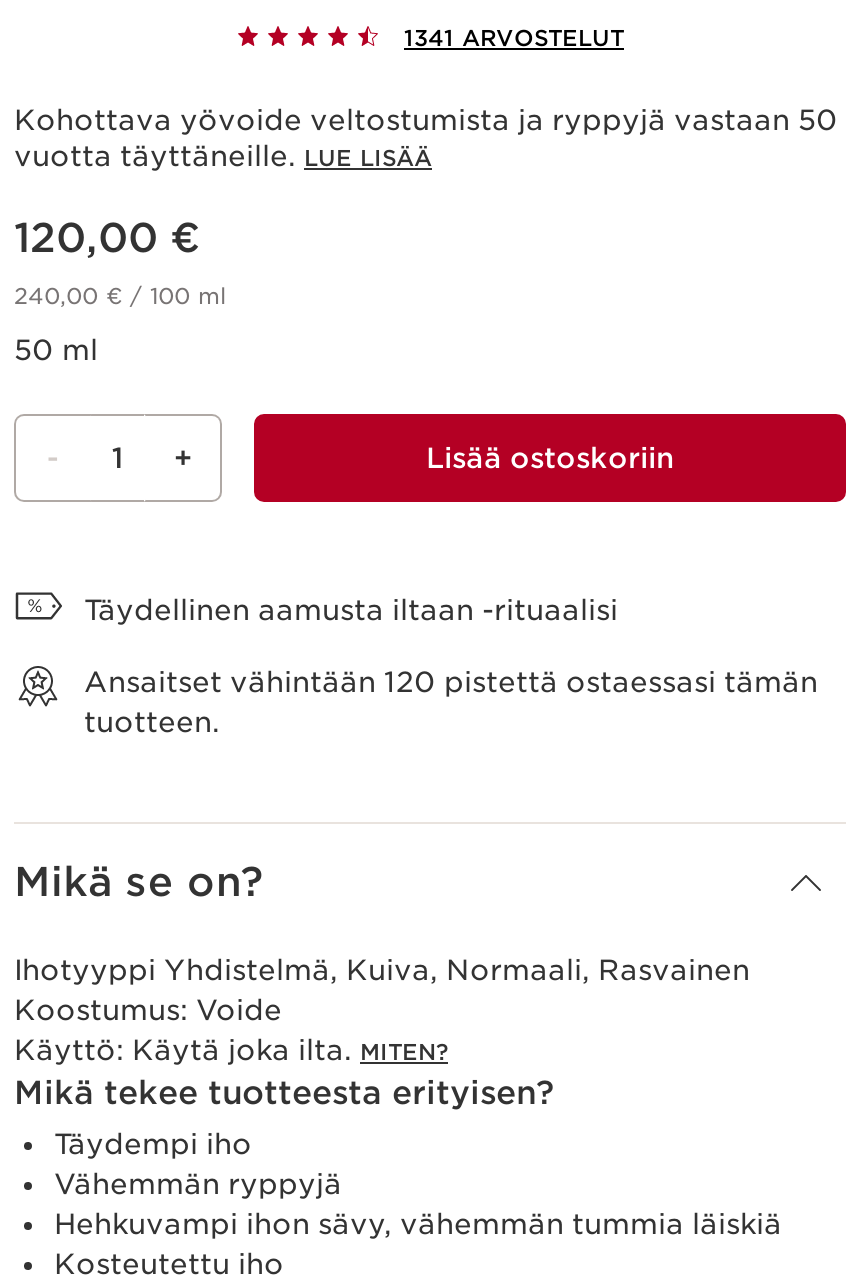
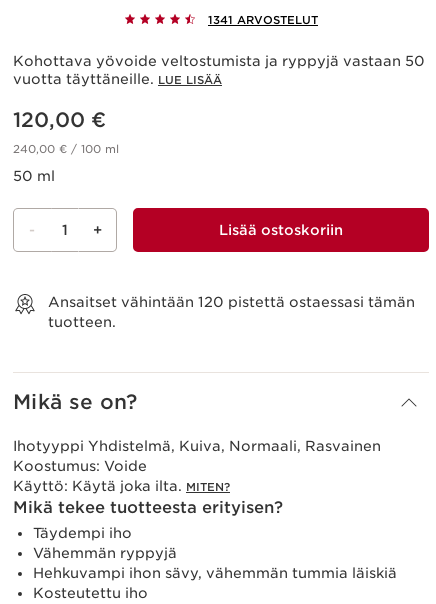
- Täydellinen aamusta iltaan -rituaalisi
